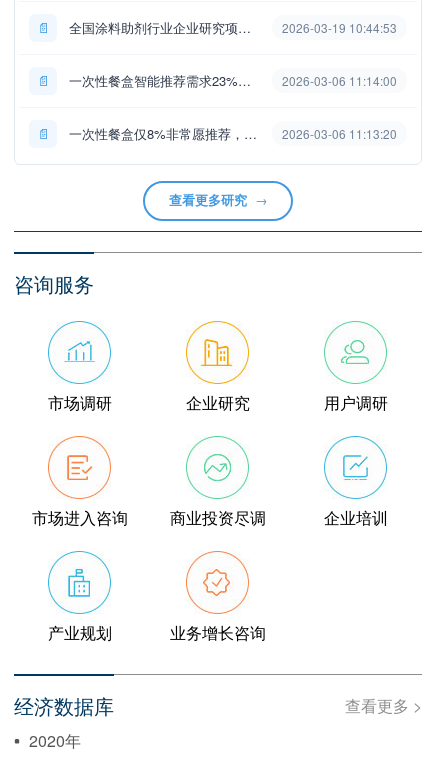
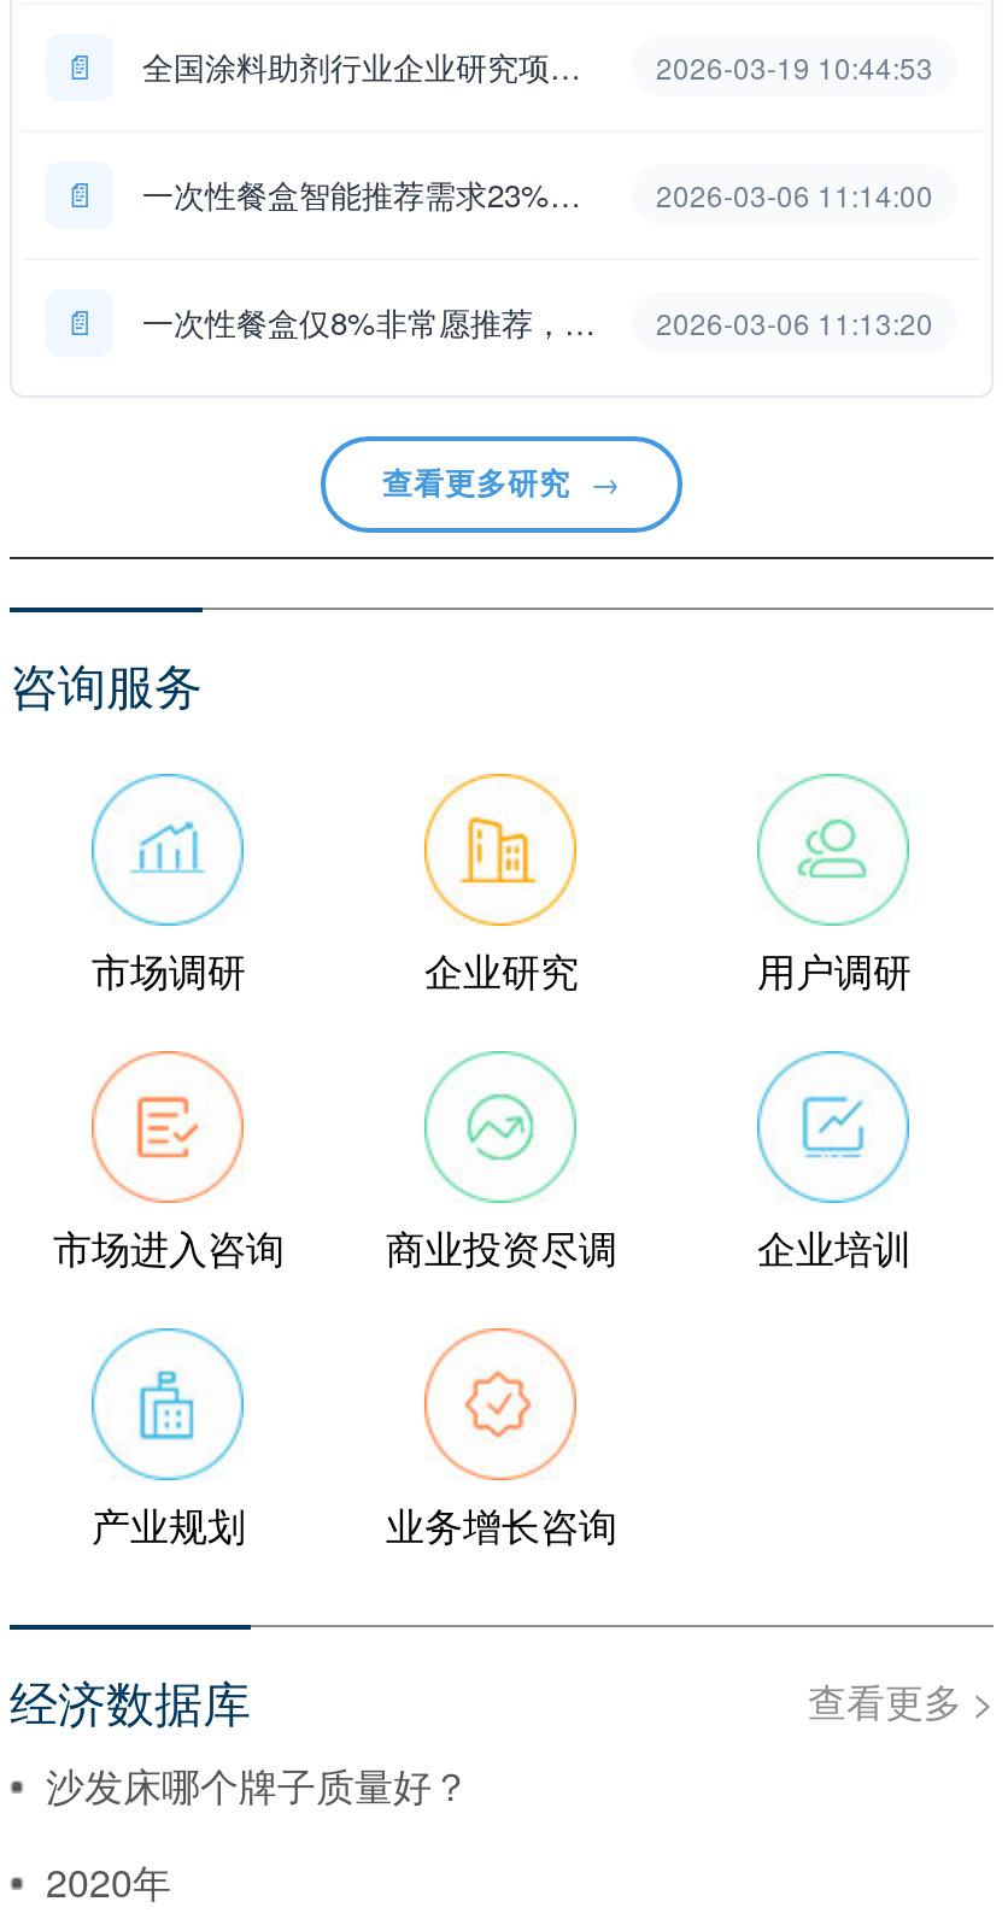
+ 沙发床哪个牌子质量好？
